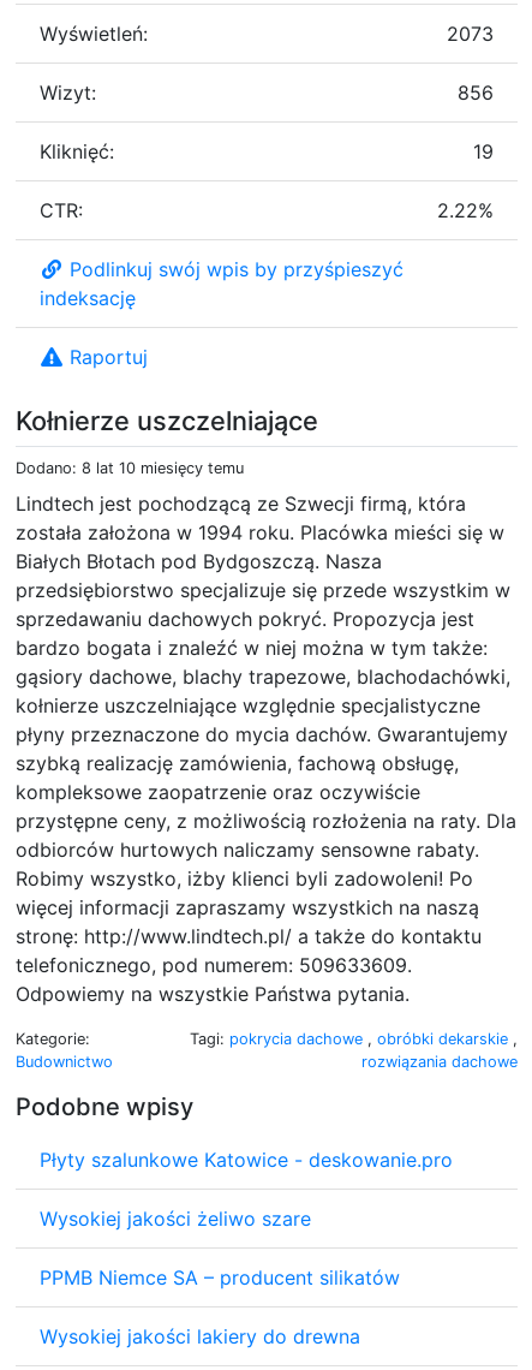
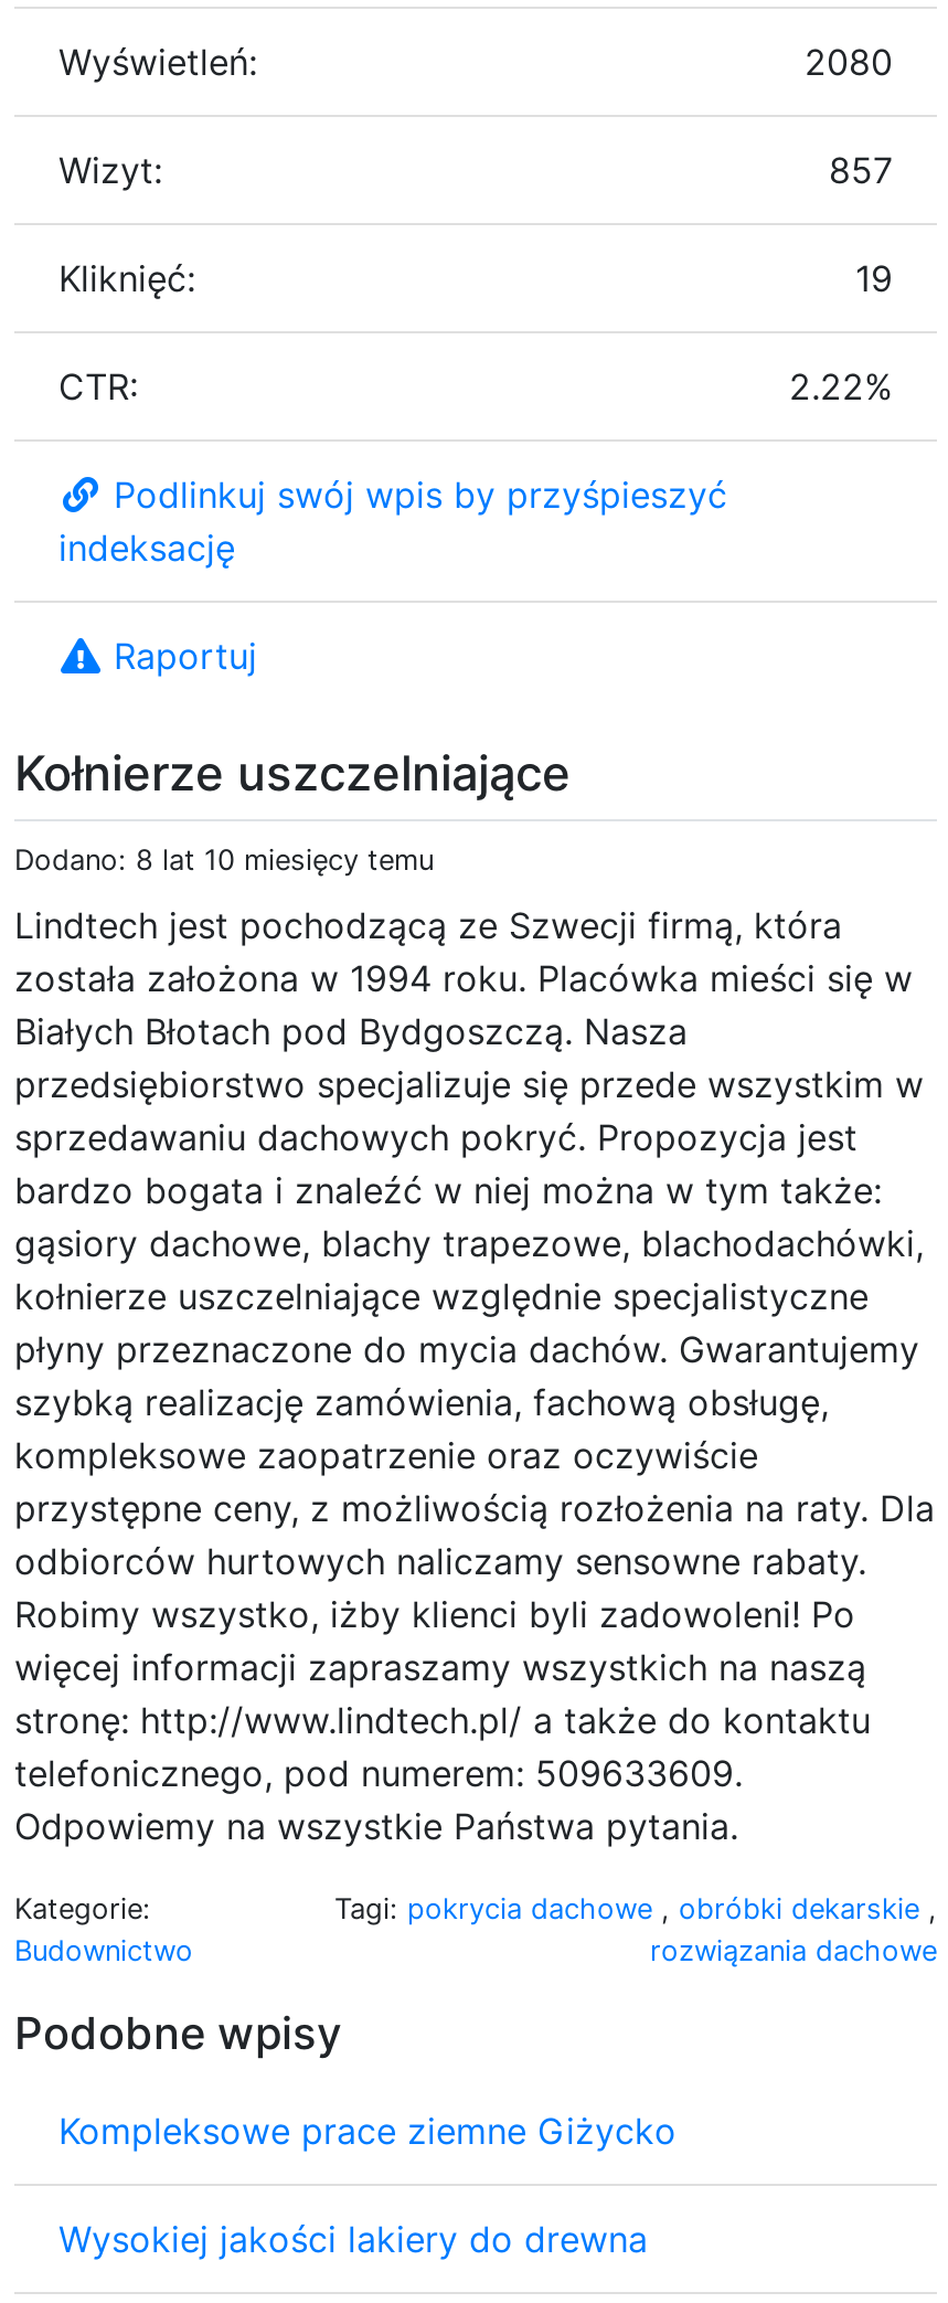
- 2073
+ 2080

- 856
+ 857

- Płyty szalunkowe Katowice - deskowanie.pro
- Wysokiej jakości żeliwo szare
- PPMB Niemce SA – producent silikatów
+ Kompleksowe prace ziemne Giżycko
